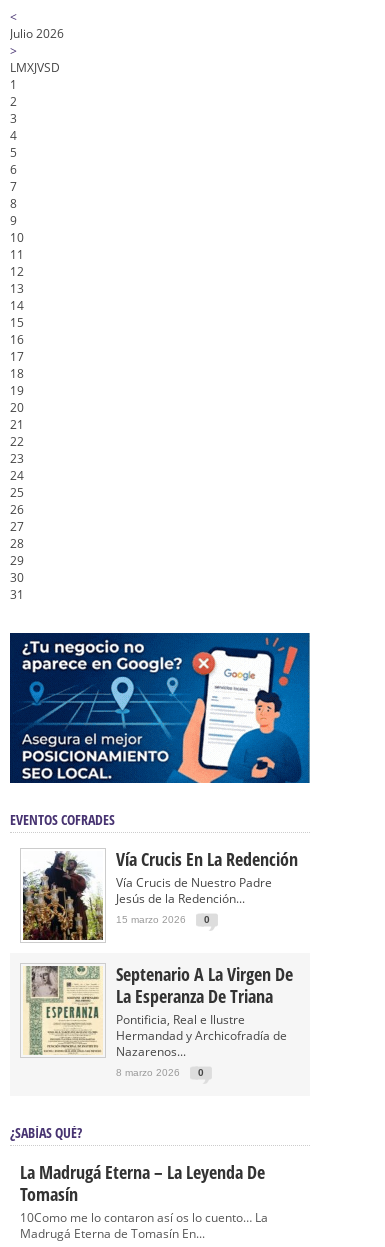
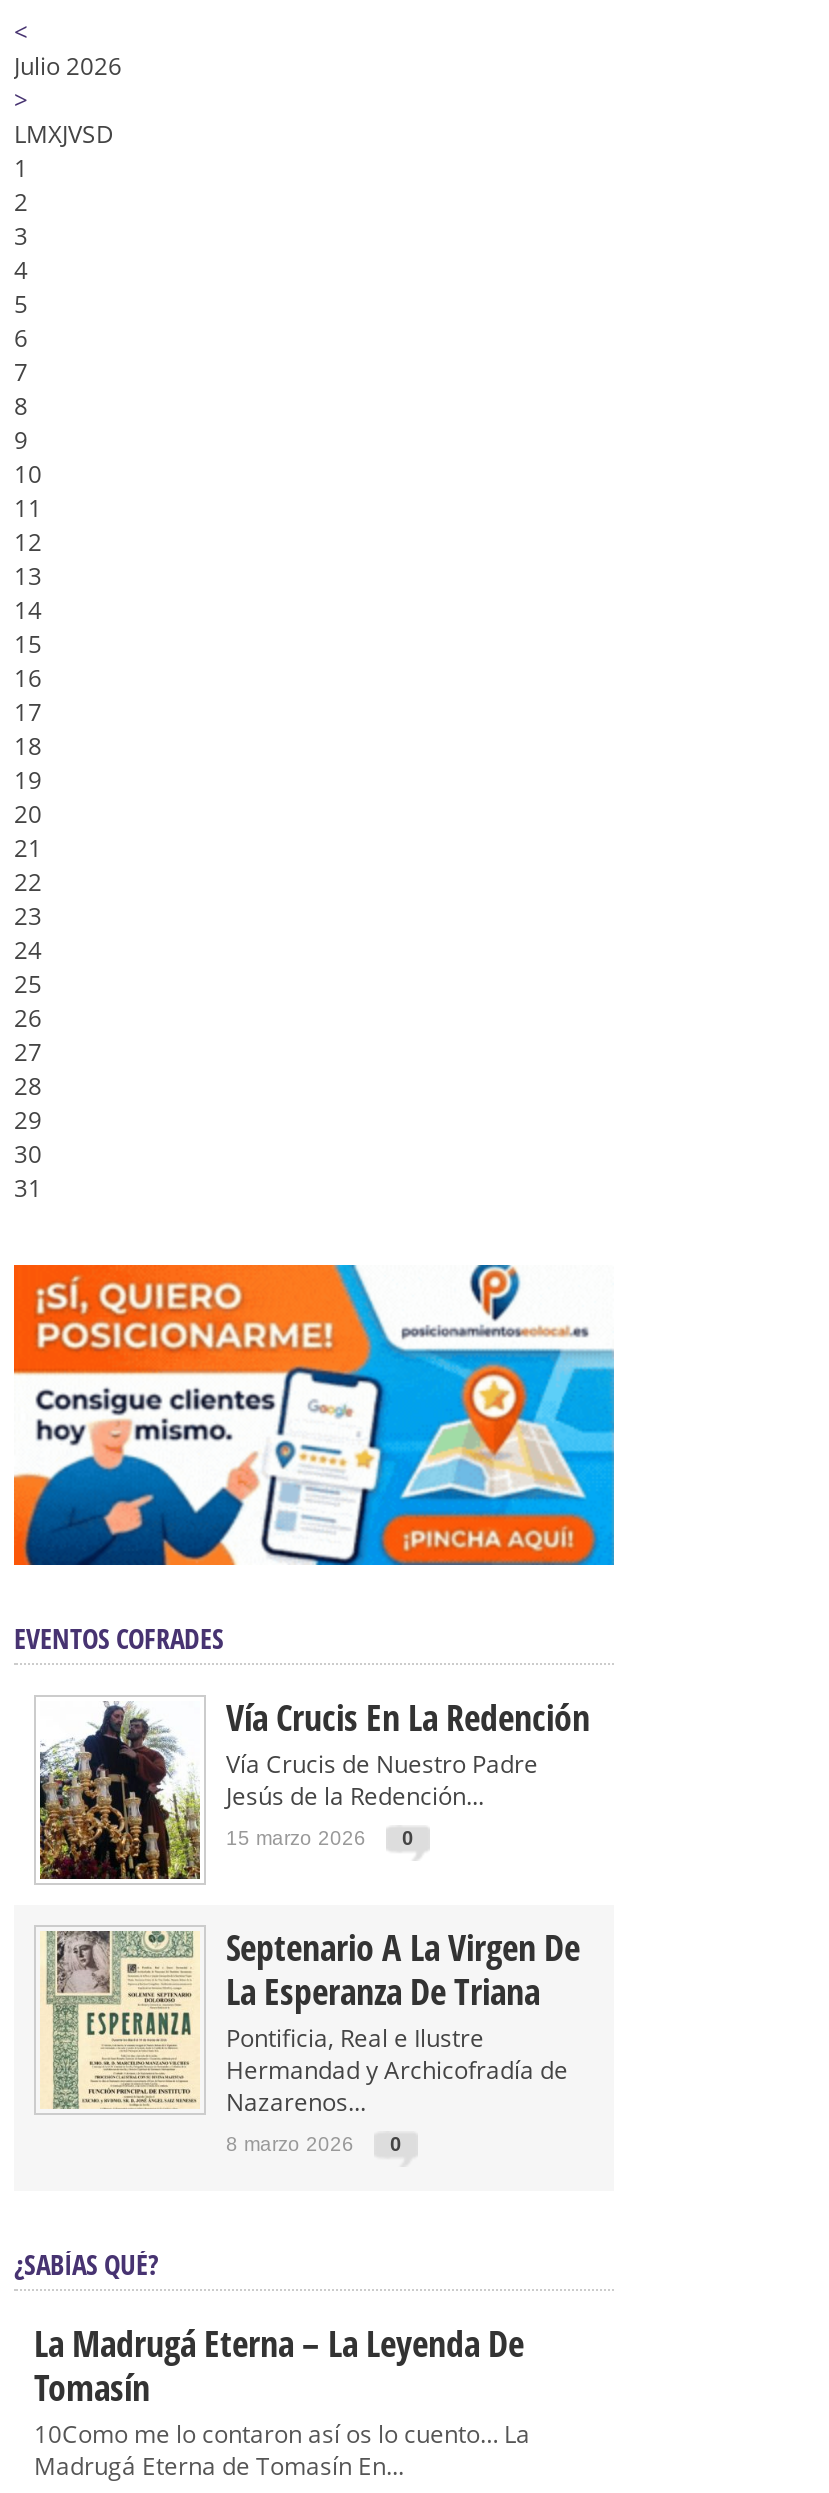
- [image]
+ [image]
